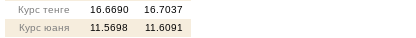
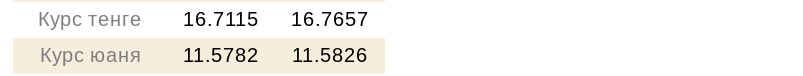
- 16.6690
+ 16.7115

- 16.7037
+ 16.7657

- 11.5698
+ 11.5782

- 11.6091
+ 11.5826
